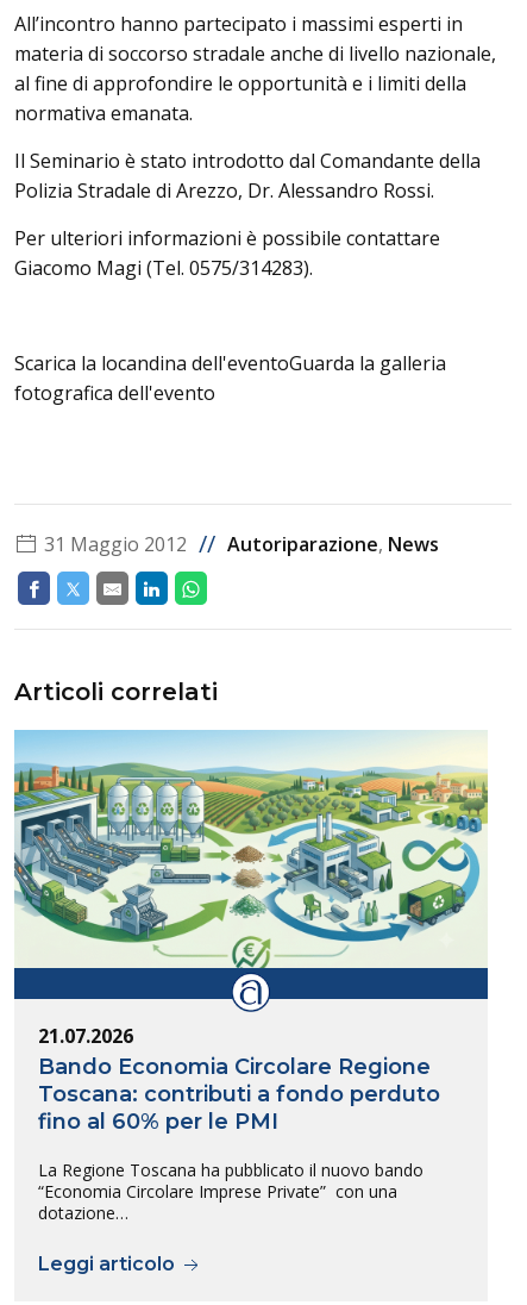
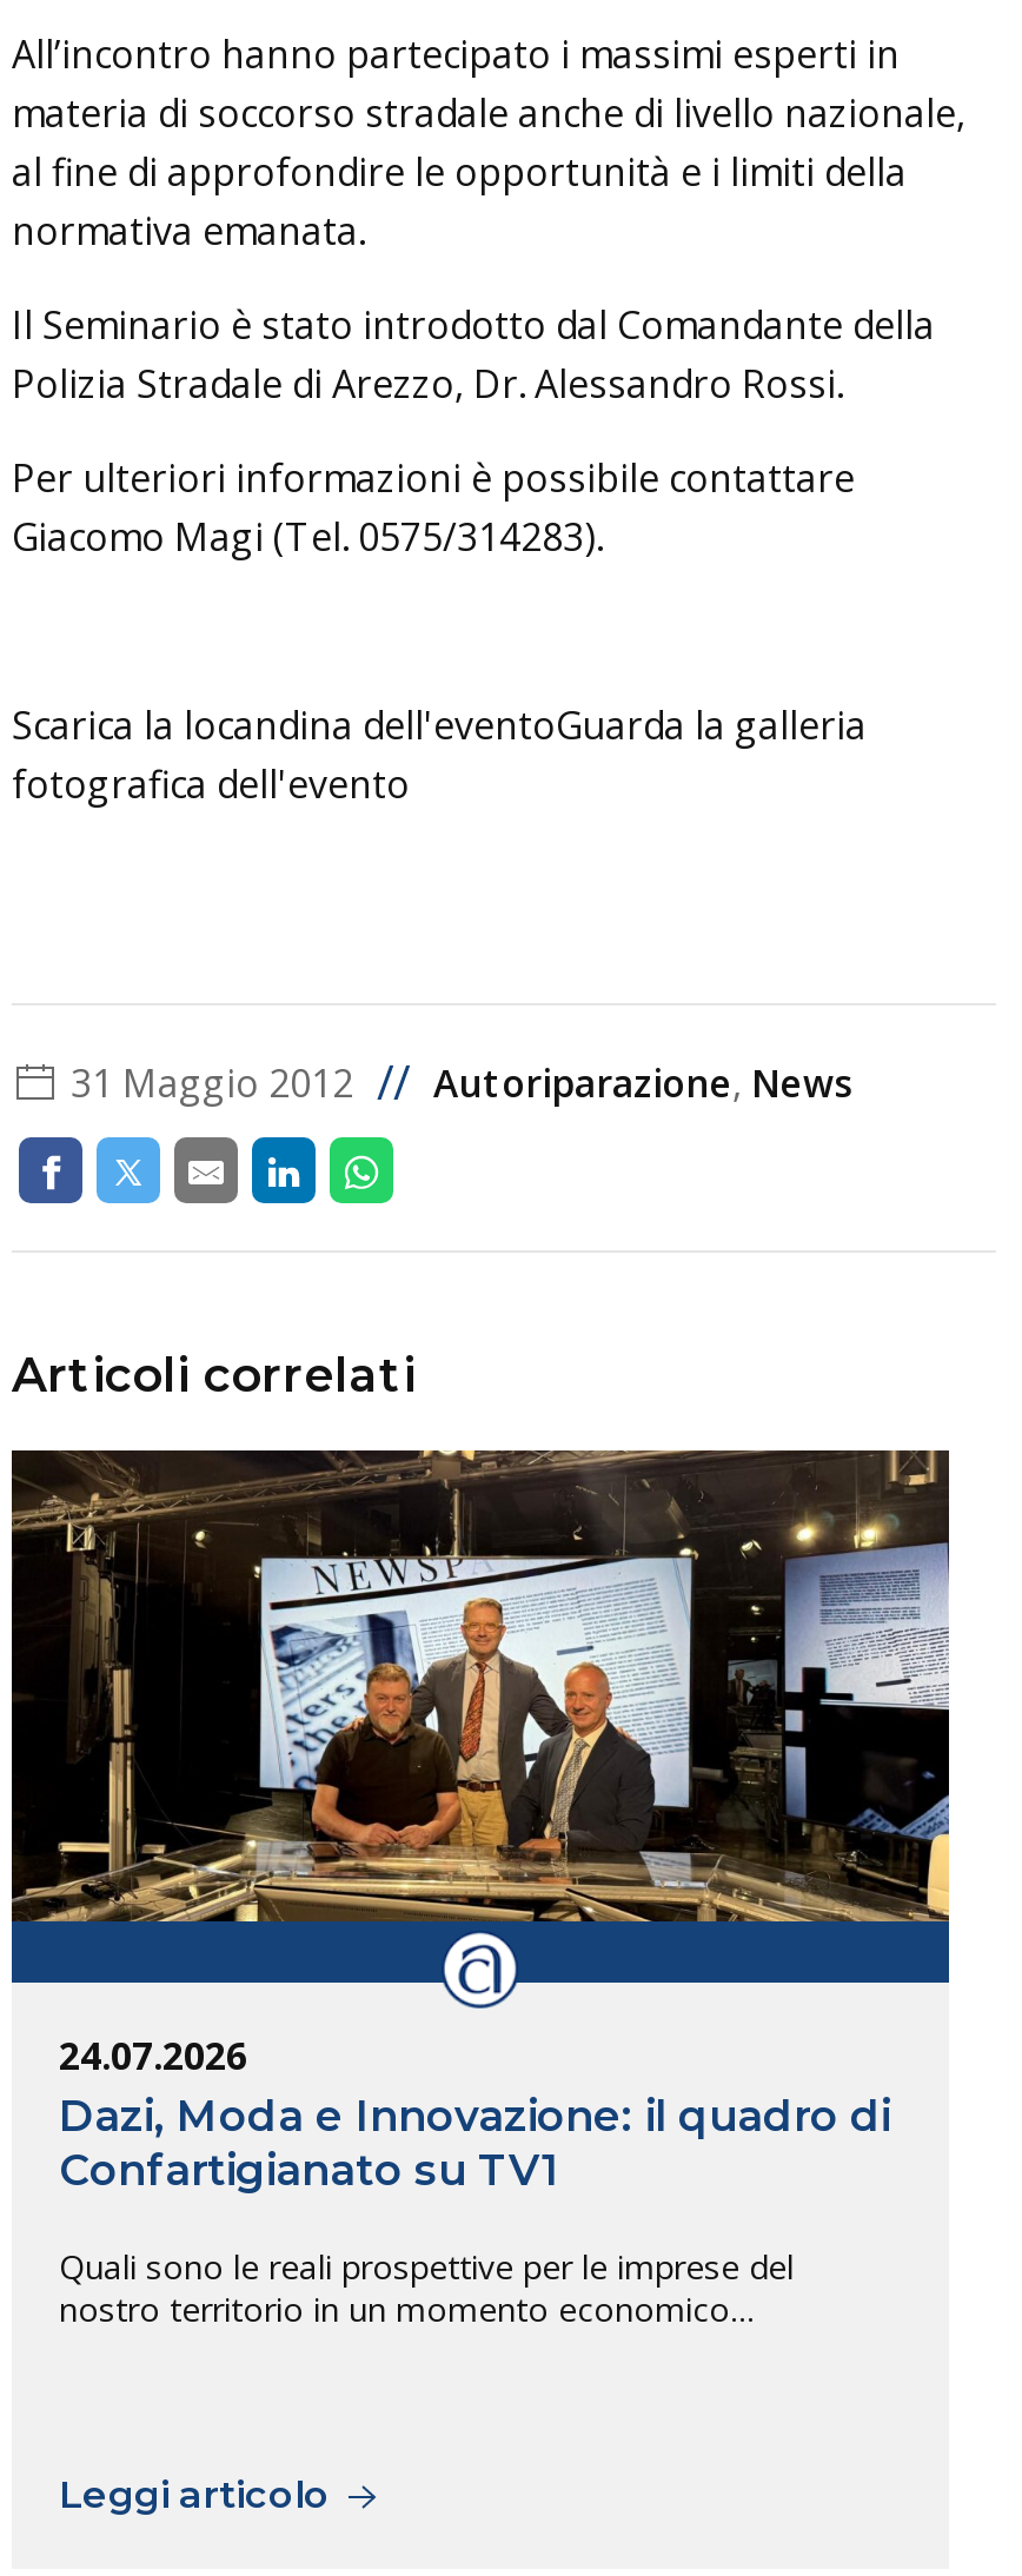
- [image]
+ [image]

- 21.07.2026
- Bando Economia Circolare Regione
- Toscana: contributi a fondo perduto
- fino al 60% per le PMI
+ 24.07.2026
+ Dazi, Moda e Innovazione: il quadro di
+ Confartigianato su TV1

- La Regione Toscana ha pubblicato il nuovo bando
- “Economia Circolare Imprese Private” con una
- dotazione…
+ Quali sono le reali prospettive per le imprese del
+ nostro territorio in un momento economico…
